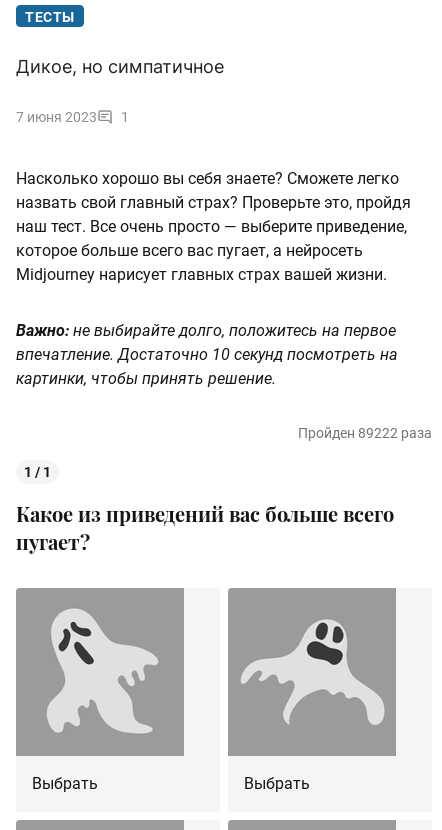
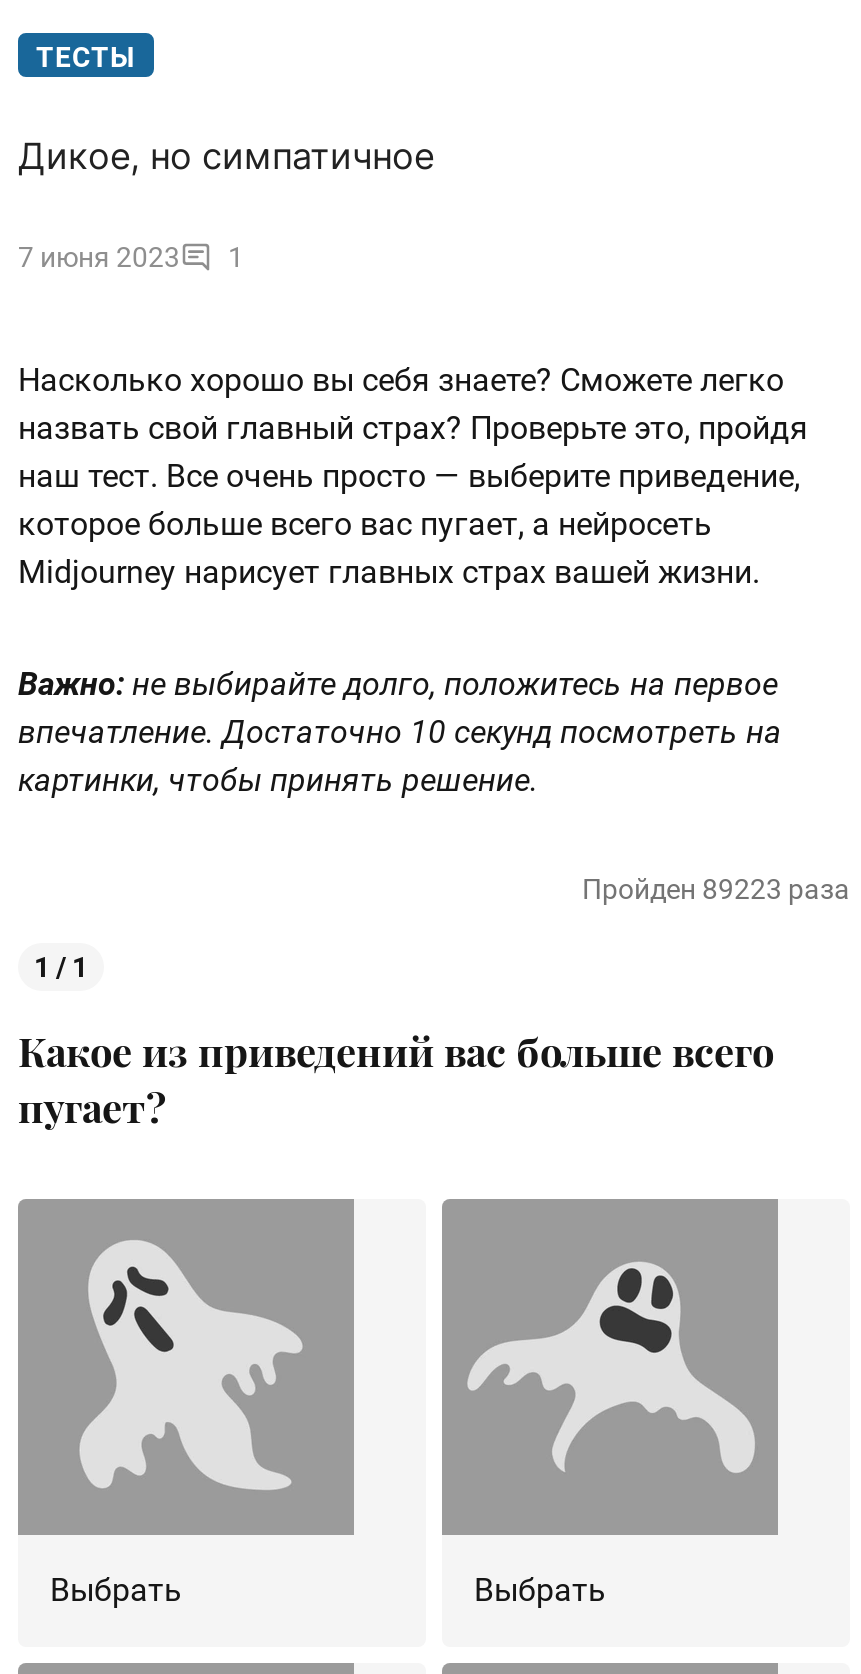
- Пройден 89222 раза
+ Пройден 89223 раза
